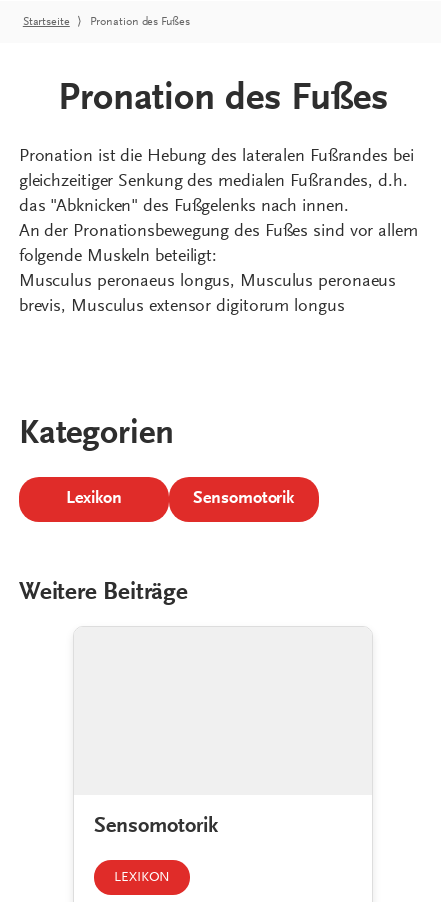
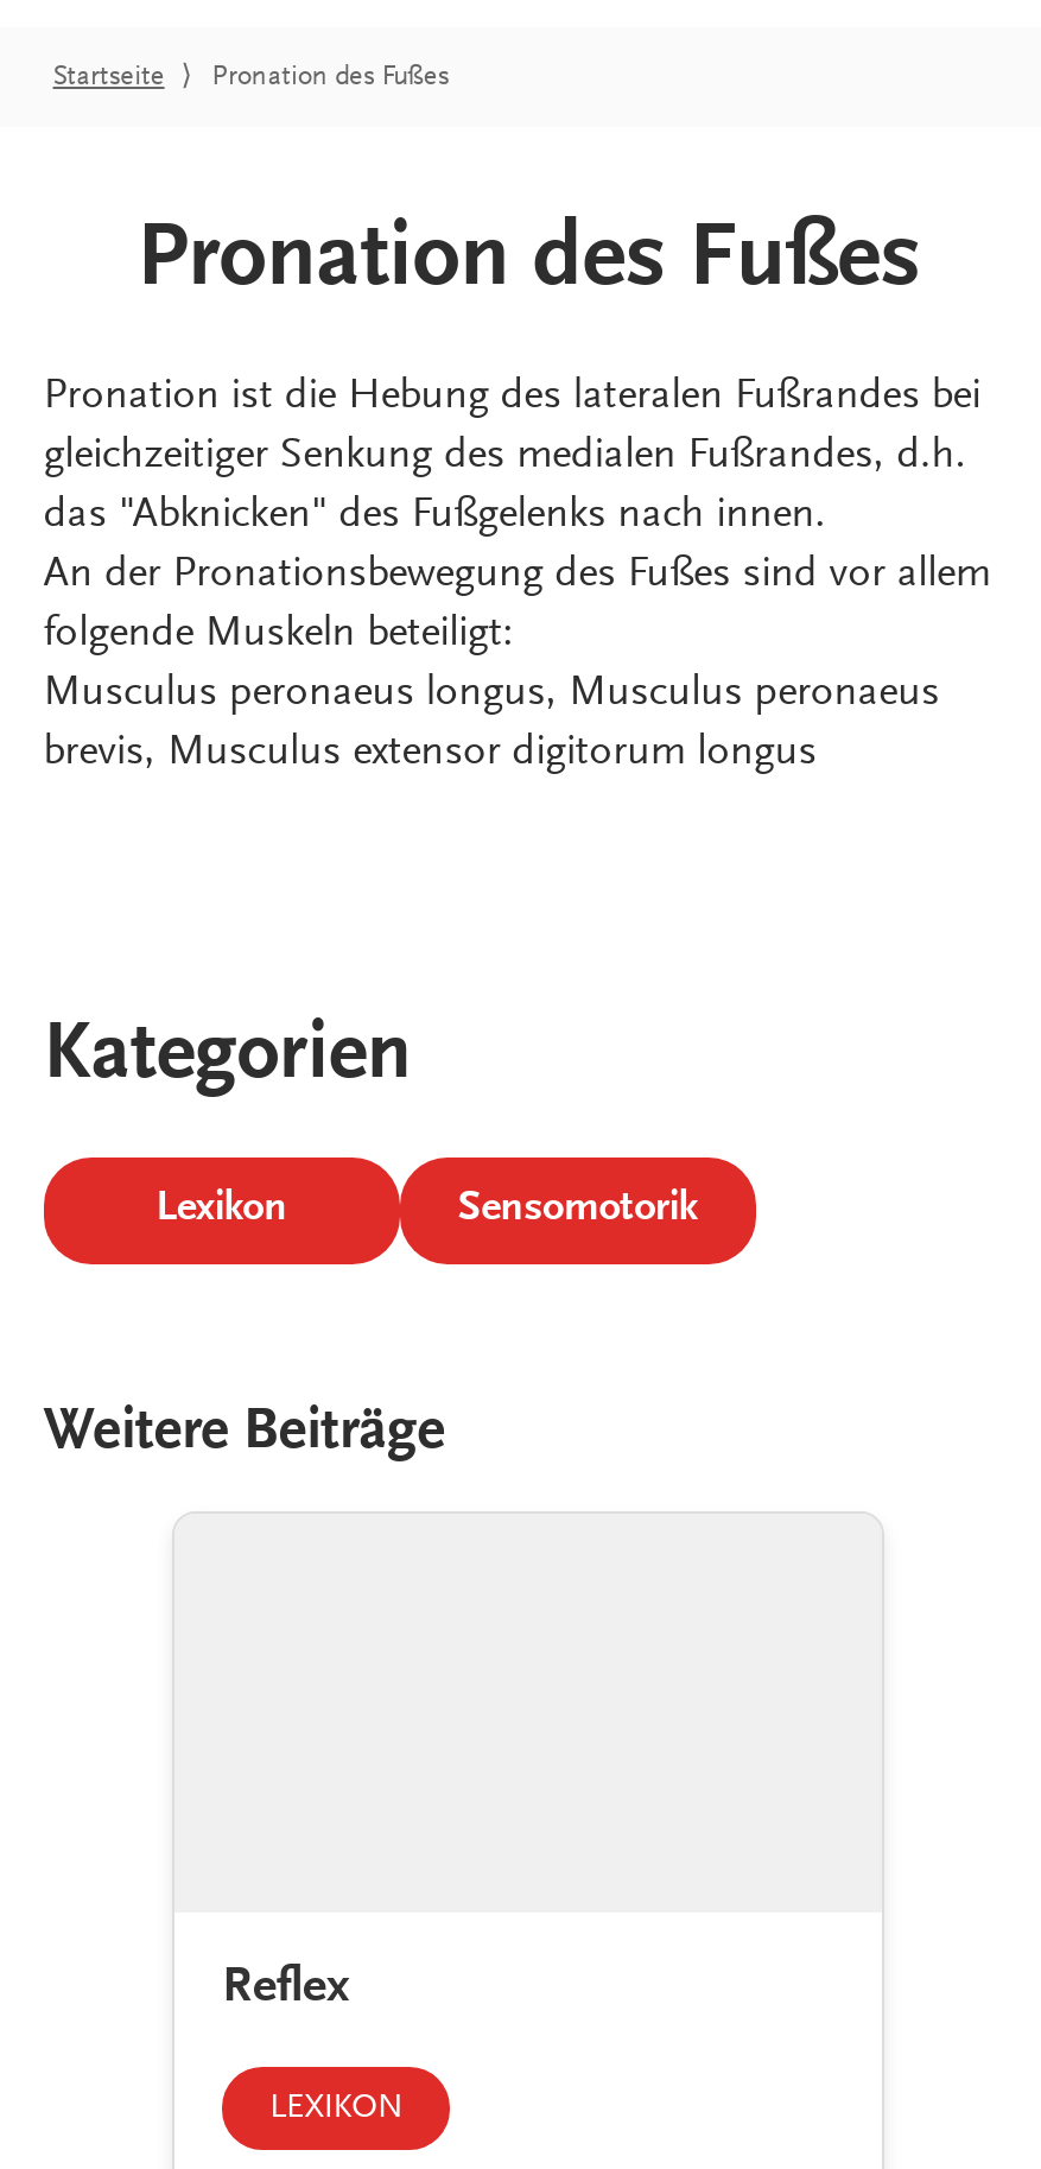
- Sensomotorik
+ Reflex
